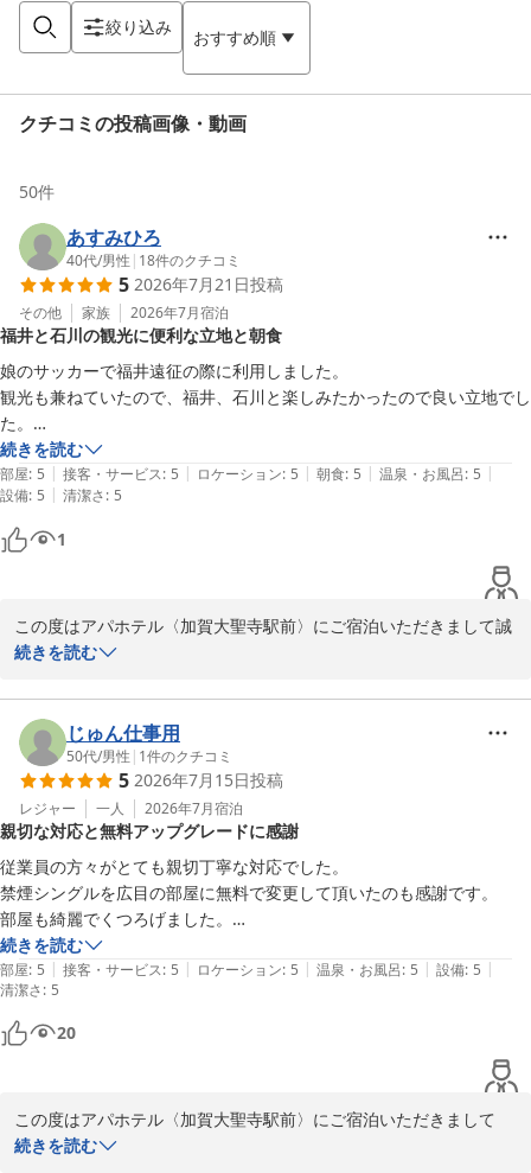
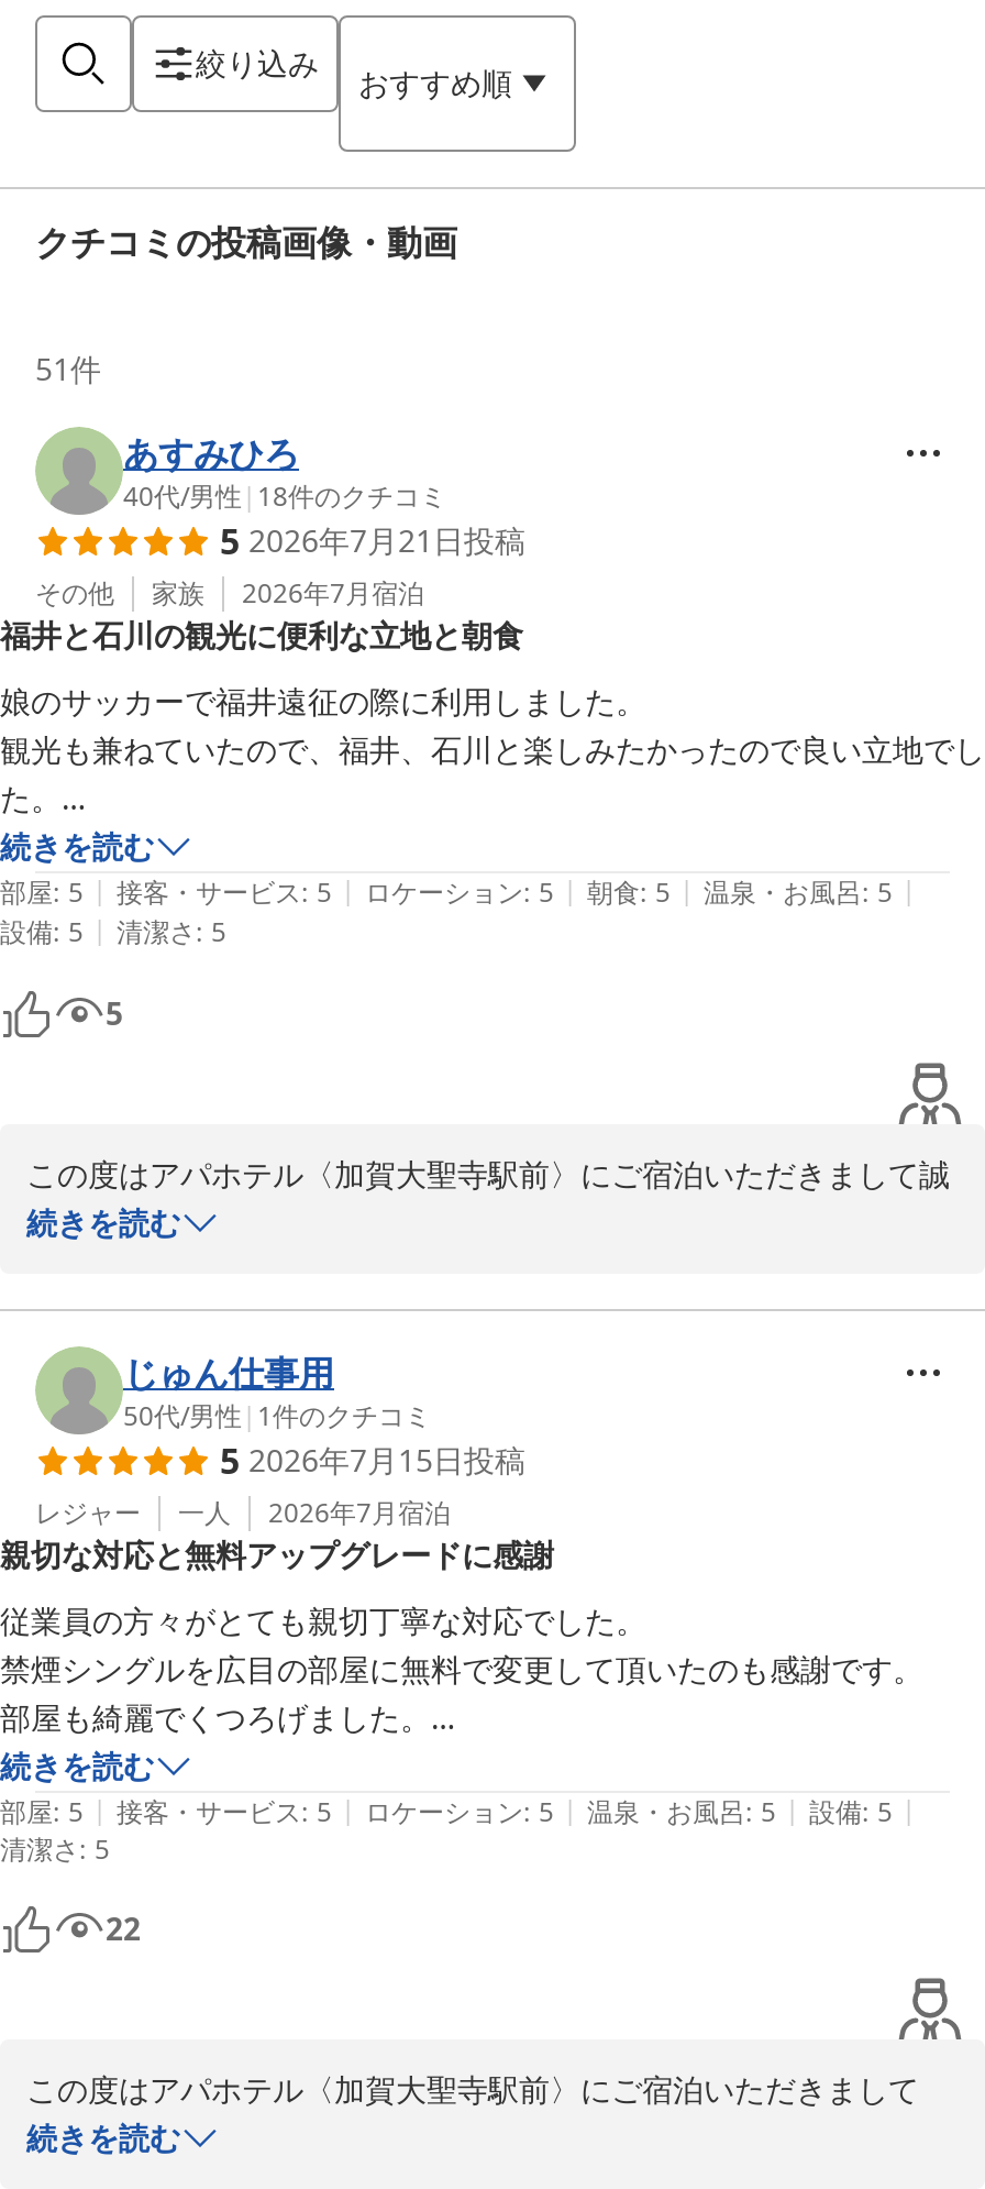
- 50件
+ 51件

- 1
+ 5

- 20
+ 22
